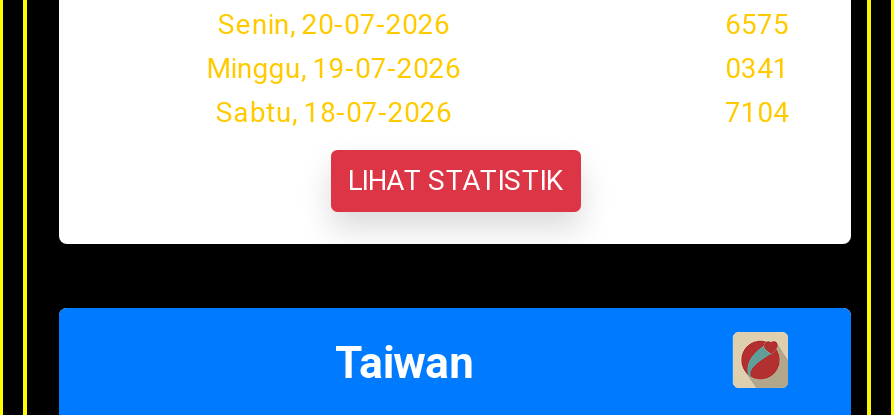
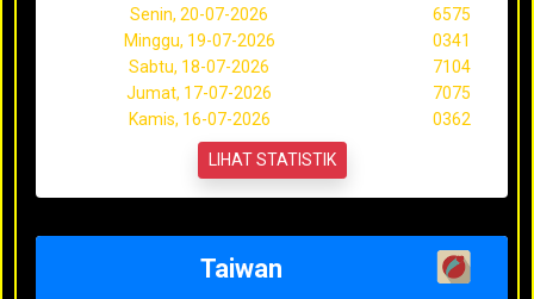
+ Jumat, 17-07-2026
+ 7075
+ Kamis, 16-07-2026
+ 0362
